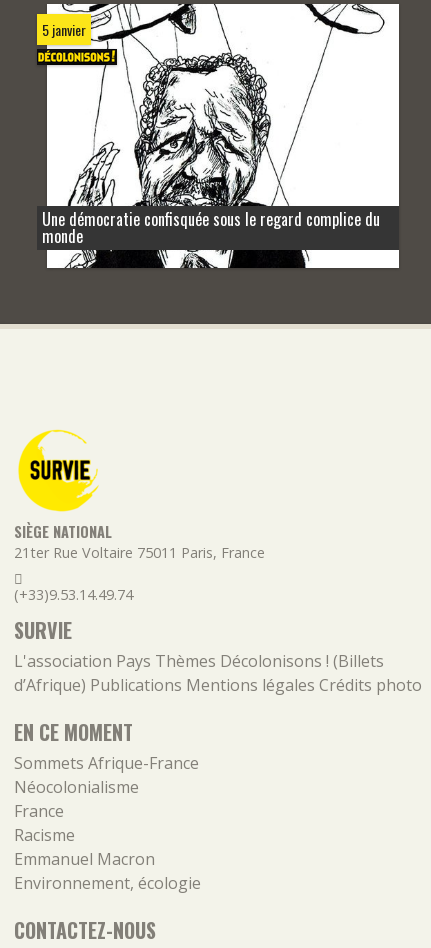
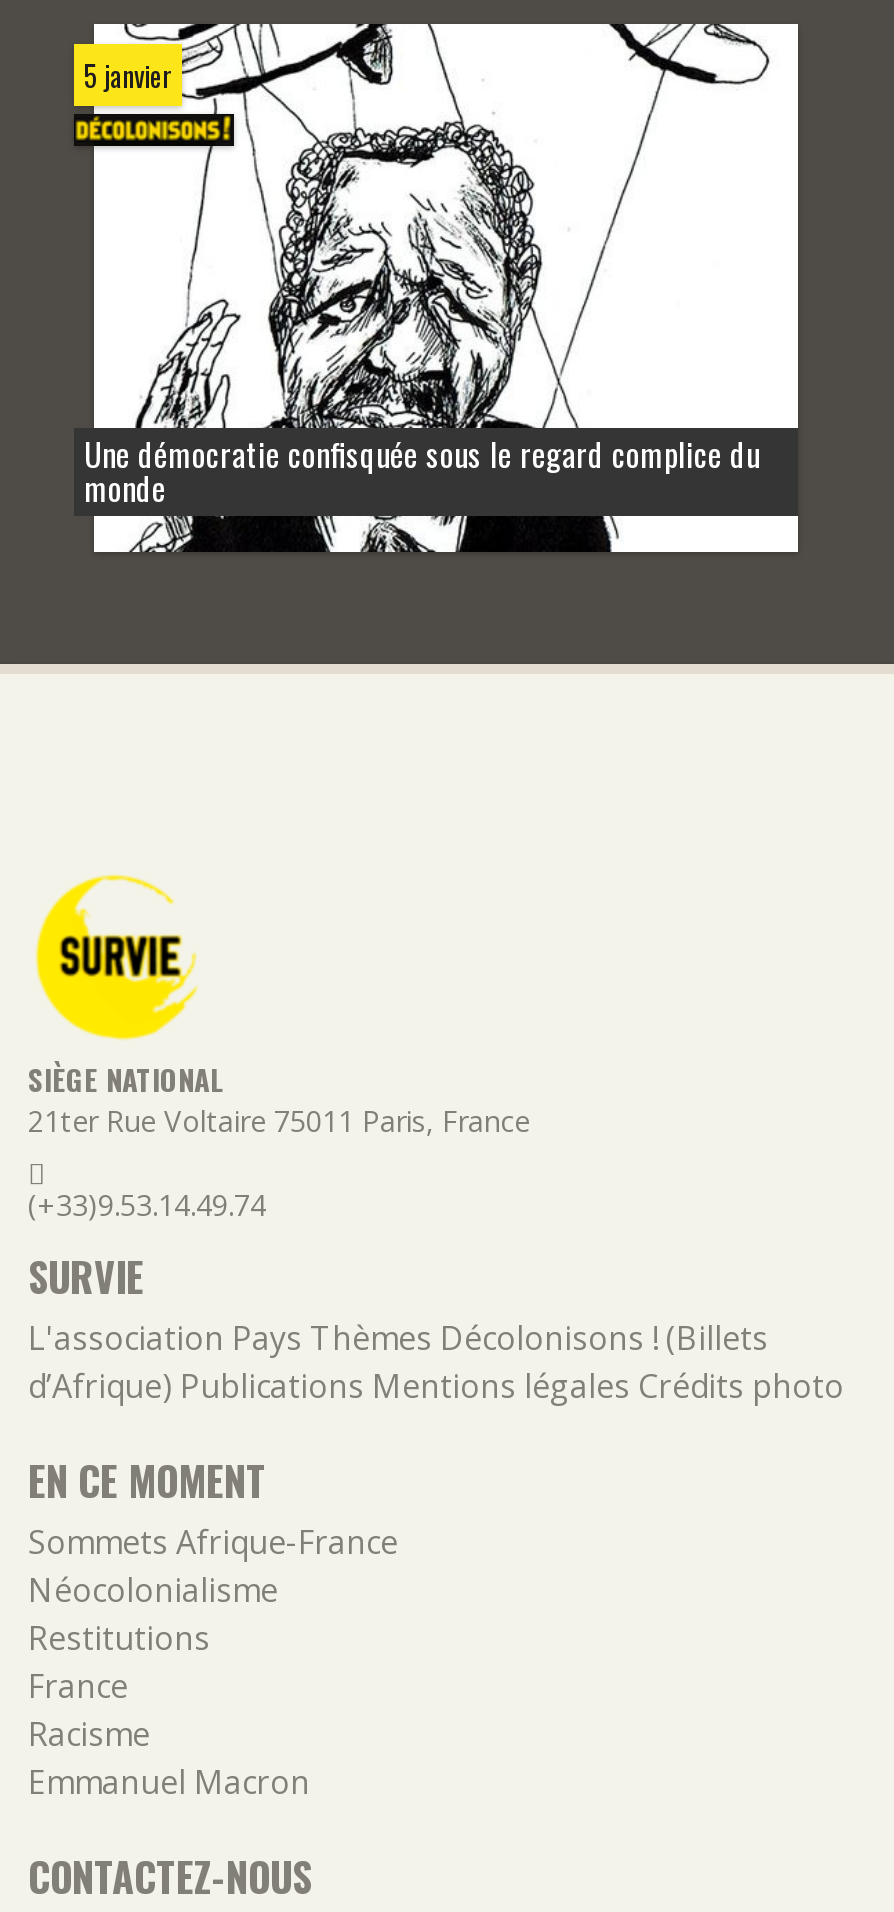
+ Restitutions

moved down: France | Racisme | Emmanuel Macron

- Environnement, écologie
